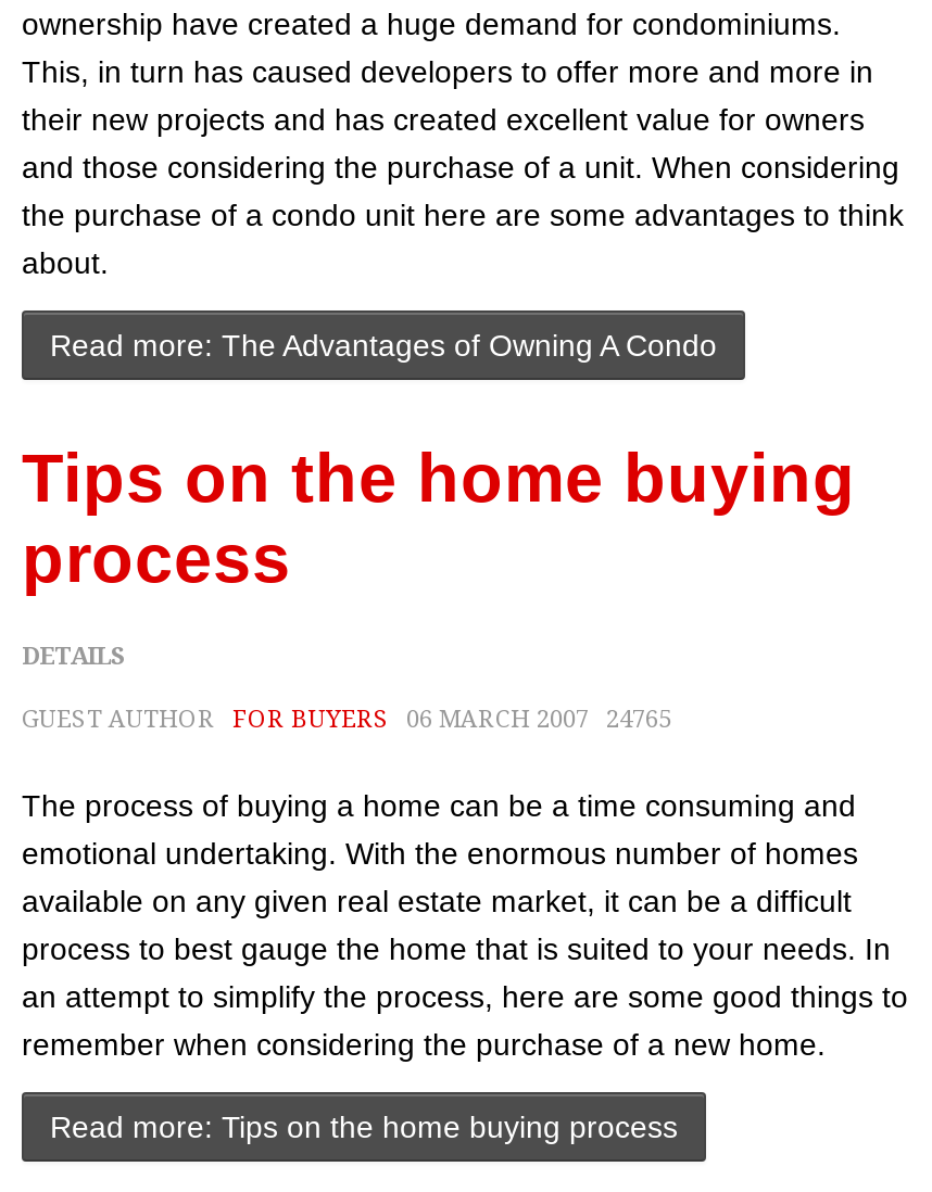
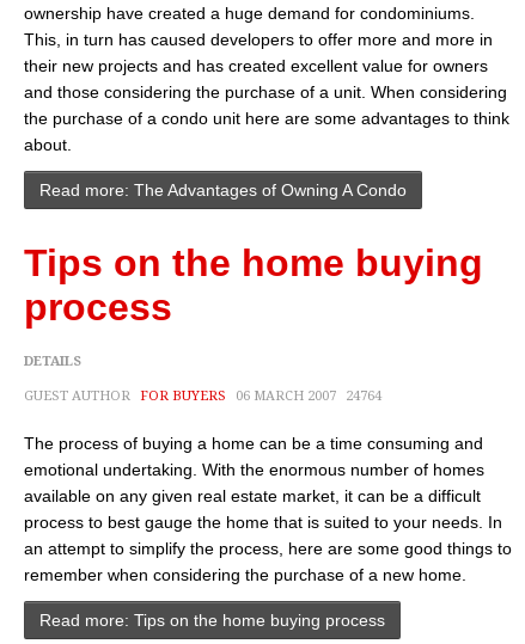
- GUEST AUTHOR FOR BUYERS 06 MARCH 2007 24765
+ GUEST AUTHOR FOR BUYERS 06 MARCH 2007 24764
